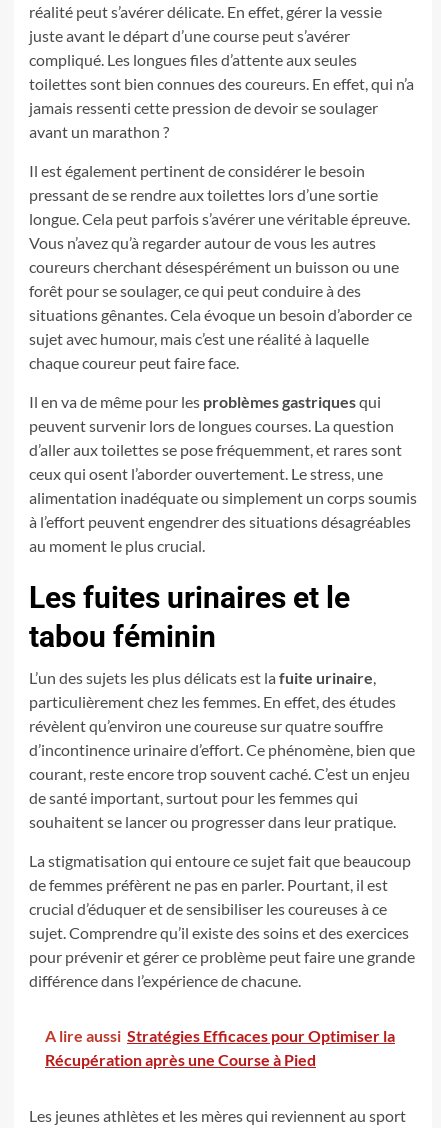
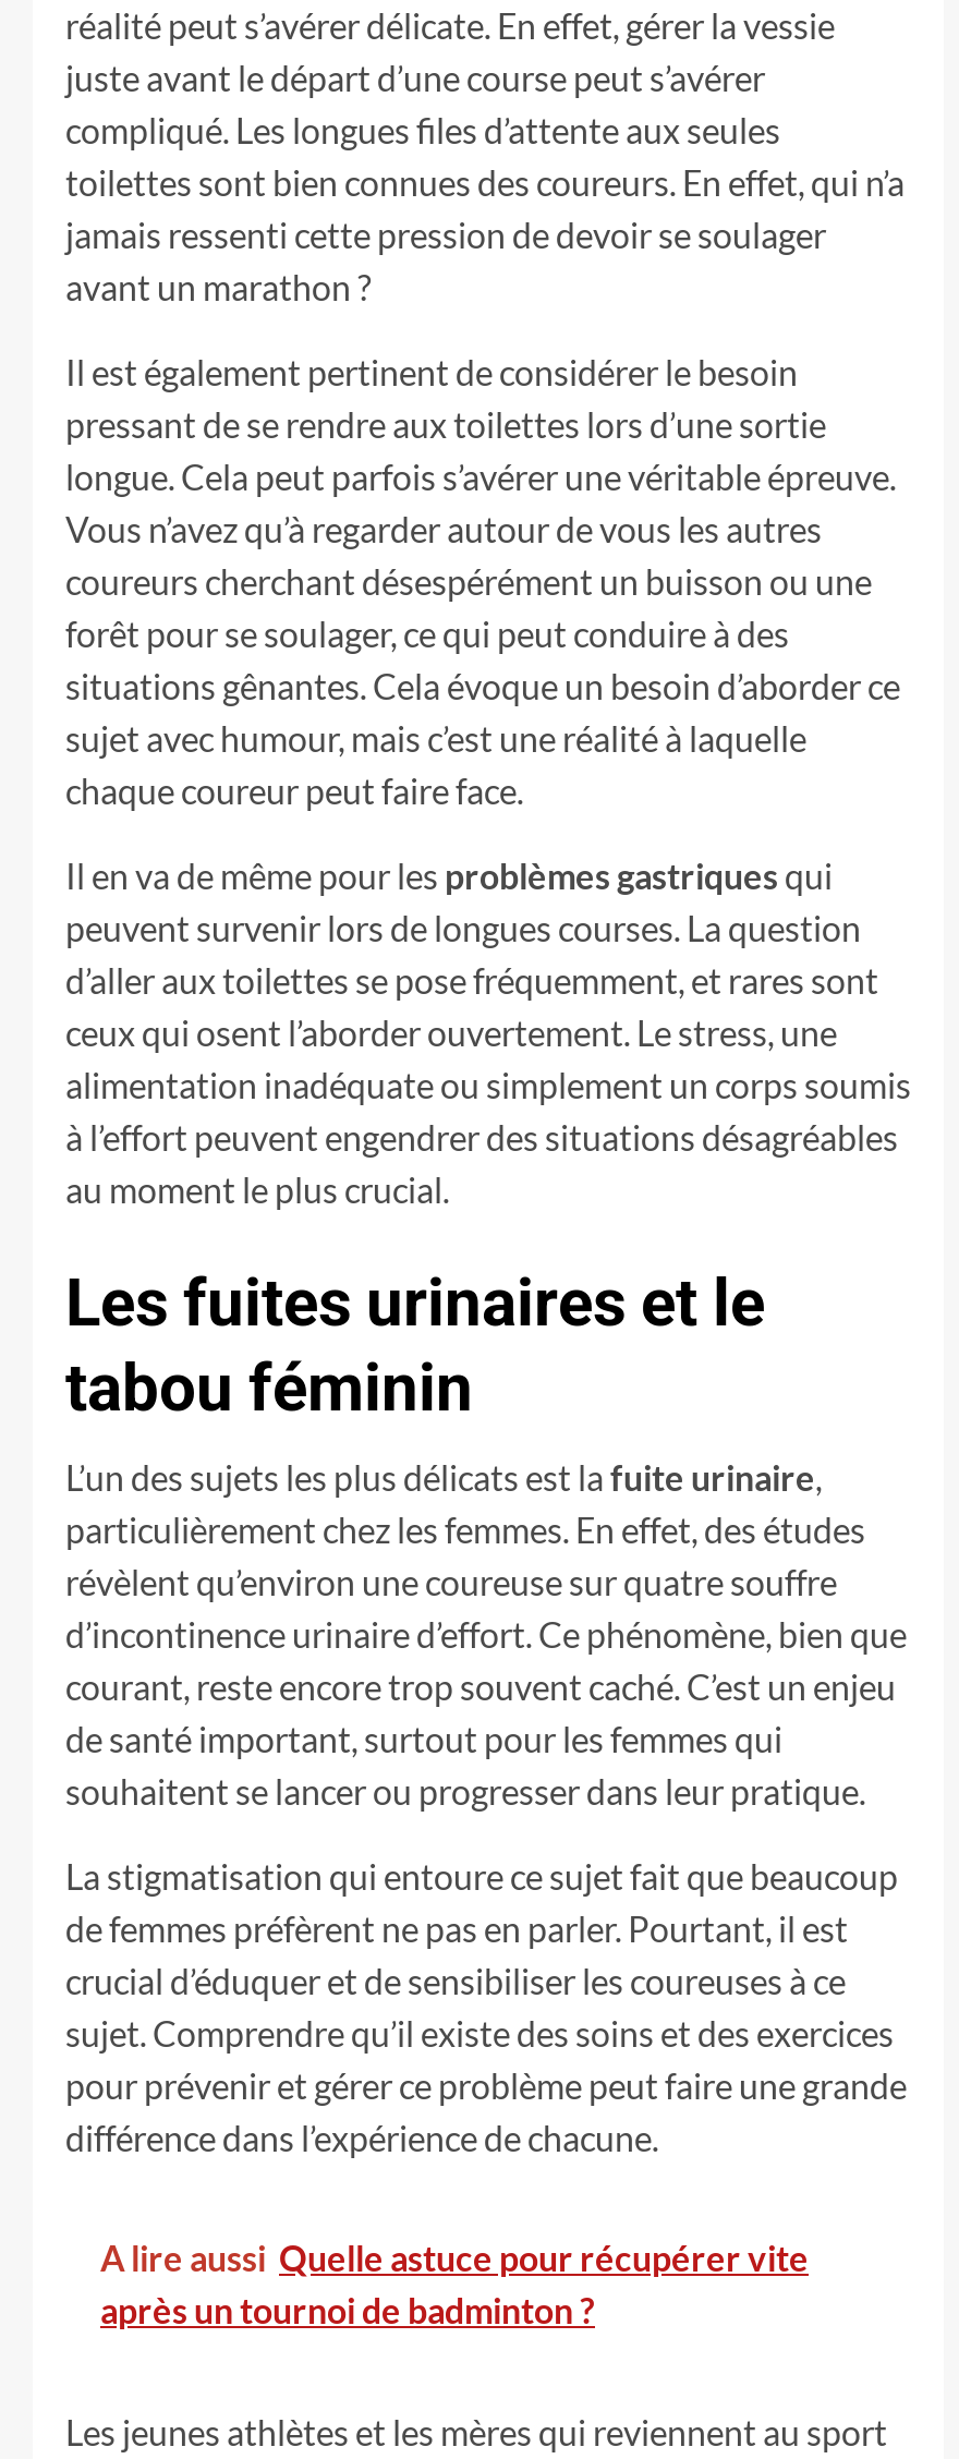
- A lire aussi Stratégies Efficaces pour Optimiser la
- Récupération après une Course à Pied
+ A lire aussi Quelle astuce pour récupérer vite
+ après un tournoi de badminton ?
